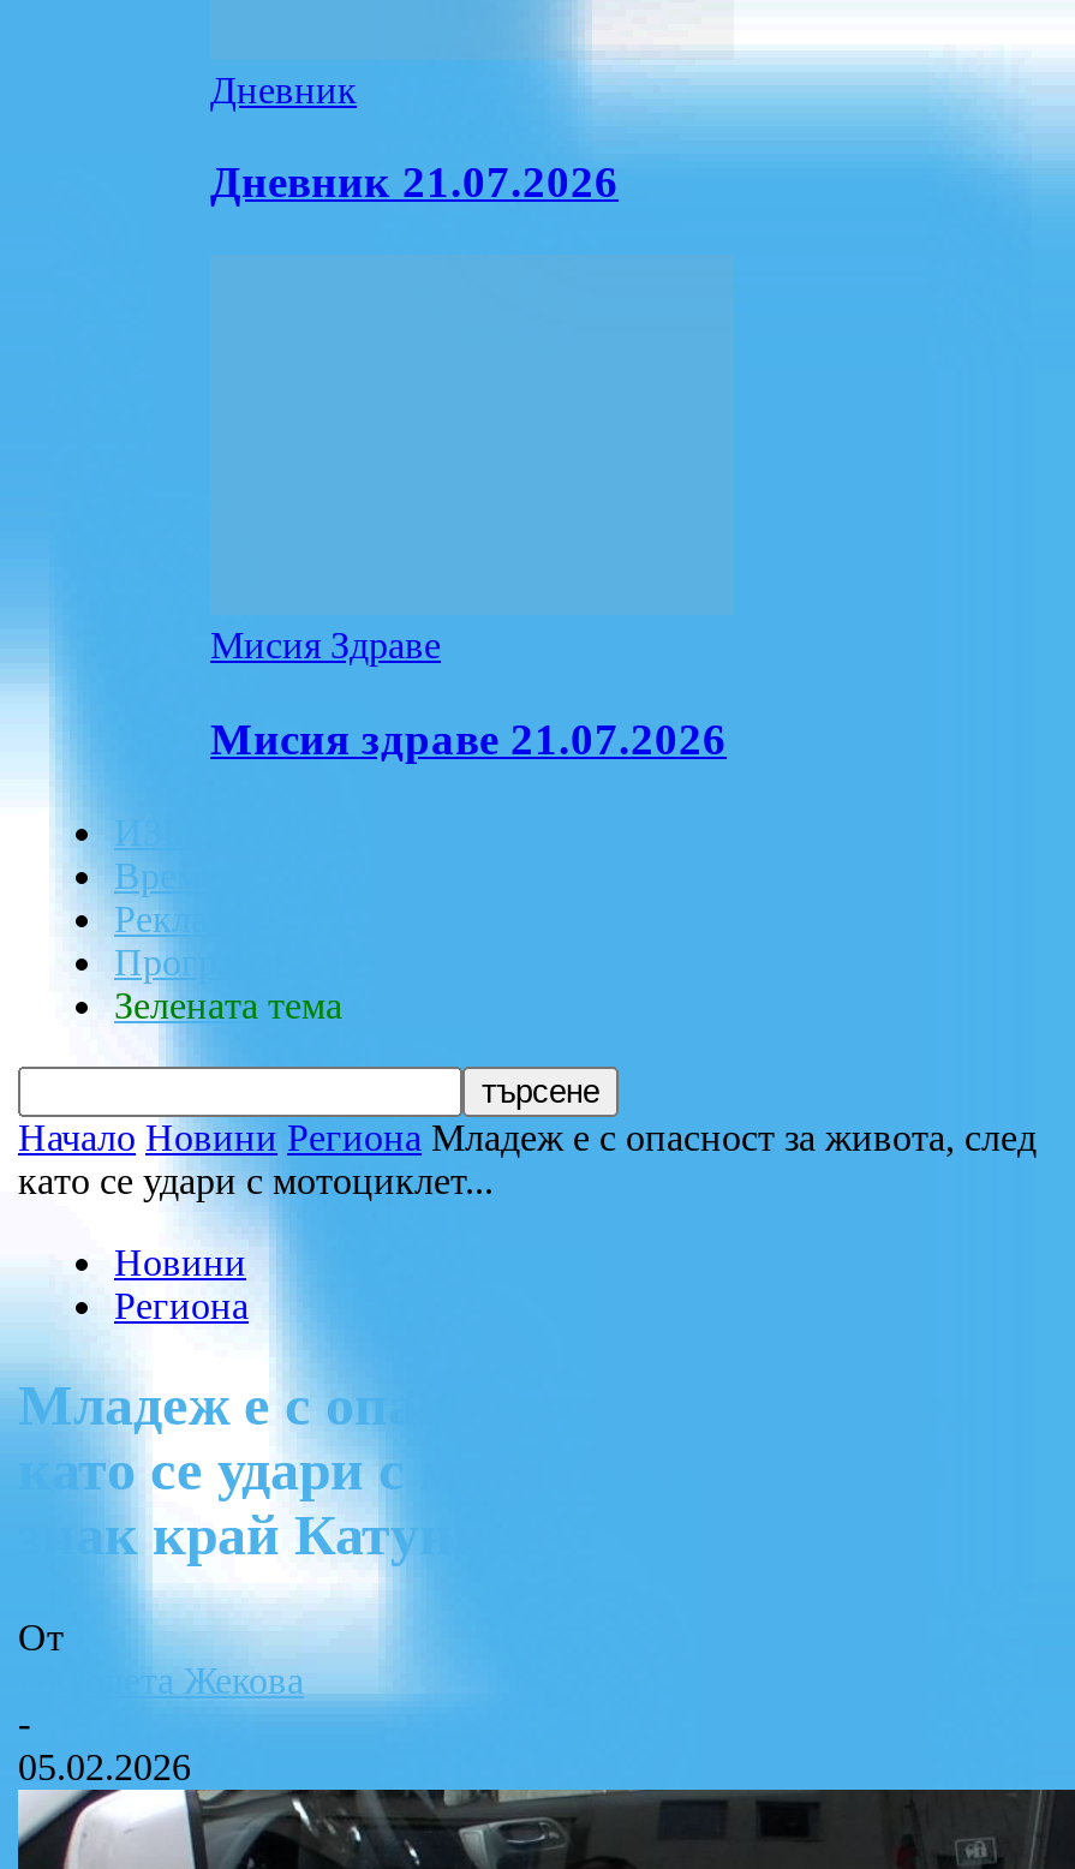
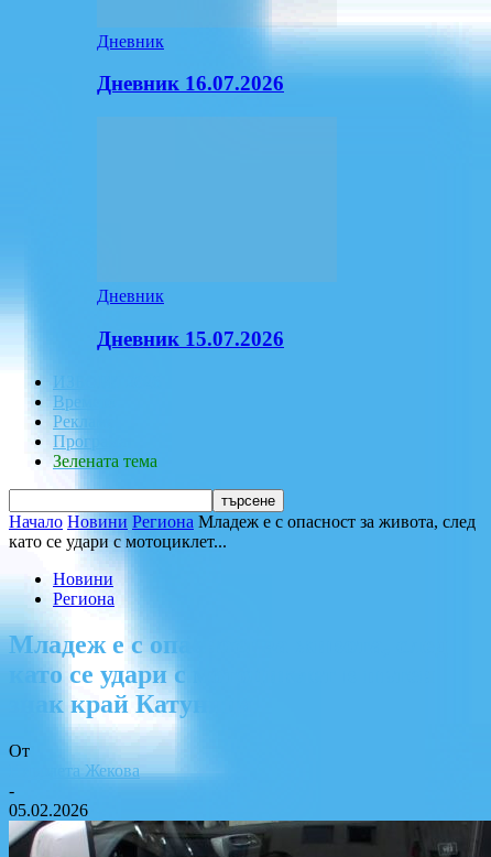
- Дневник 21.07.2026
+ Дневник 16.07.2026

- Мисия Здраве
+ Дневник

- Мисия здраве 21.07.2026
+ Дневник 15.07.2026
